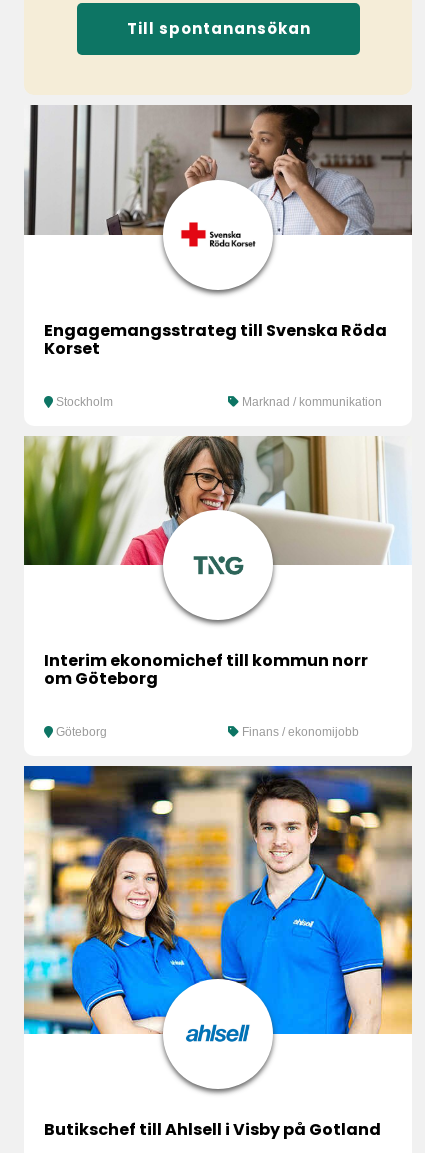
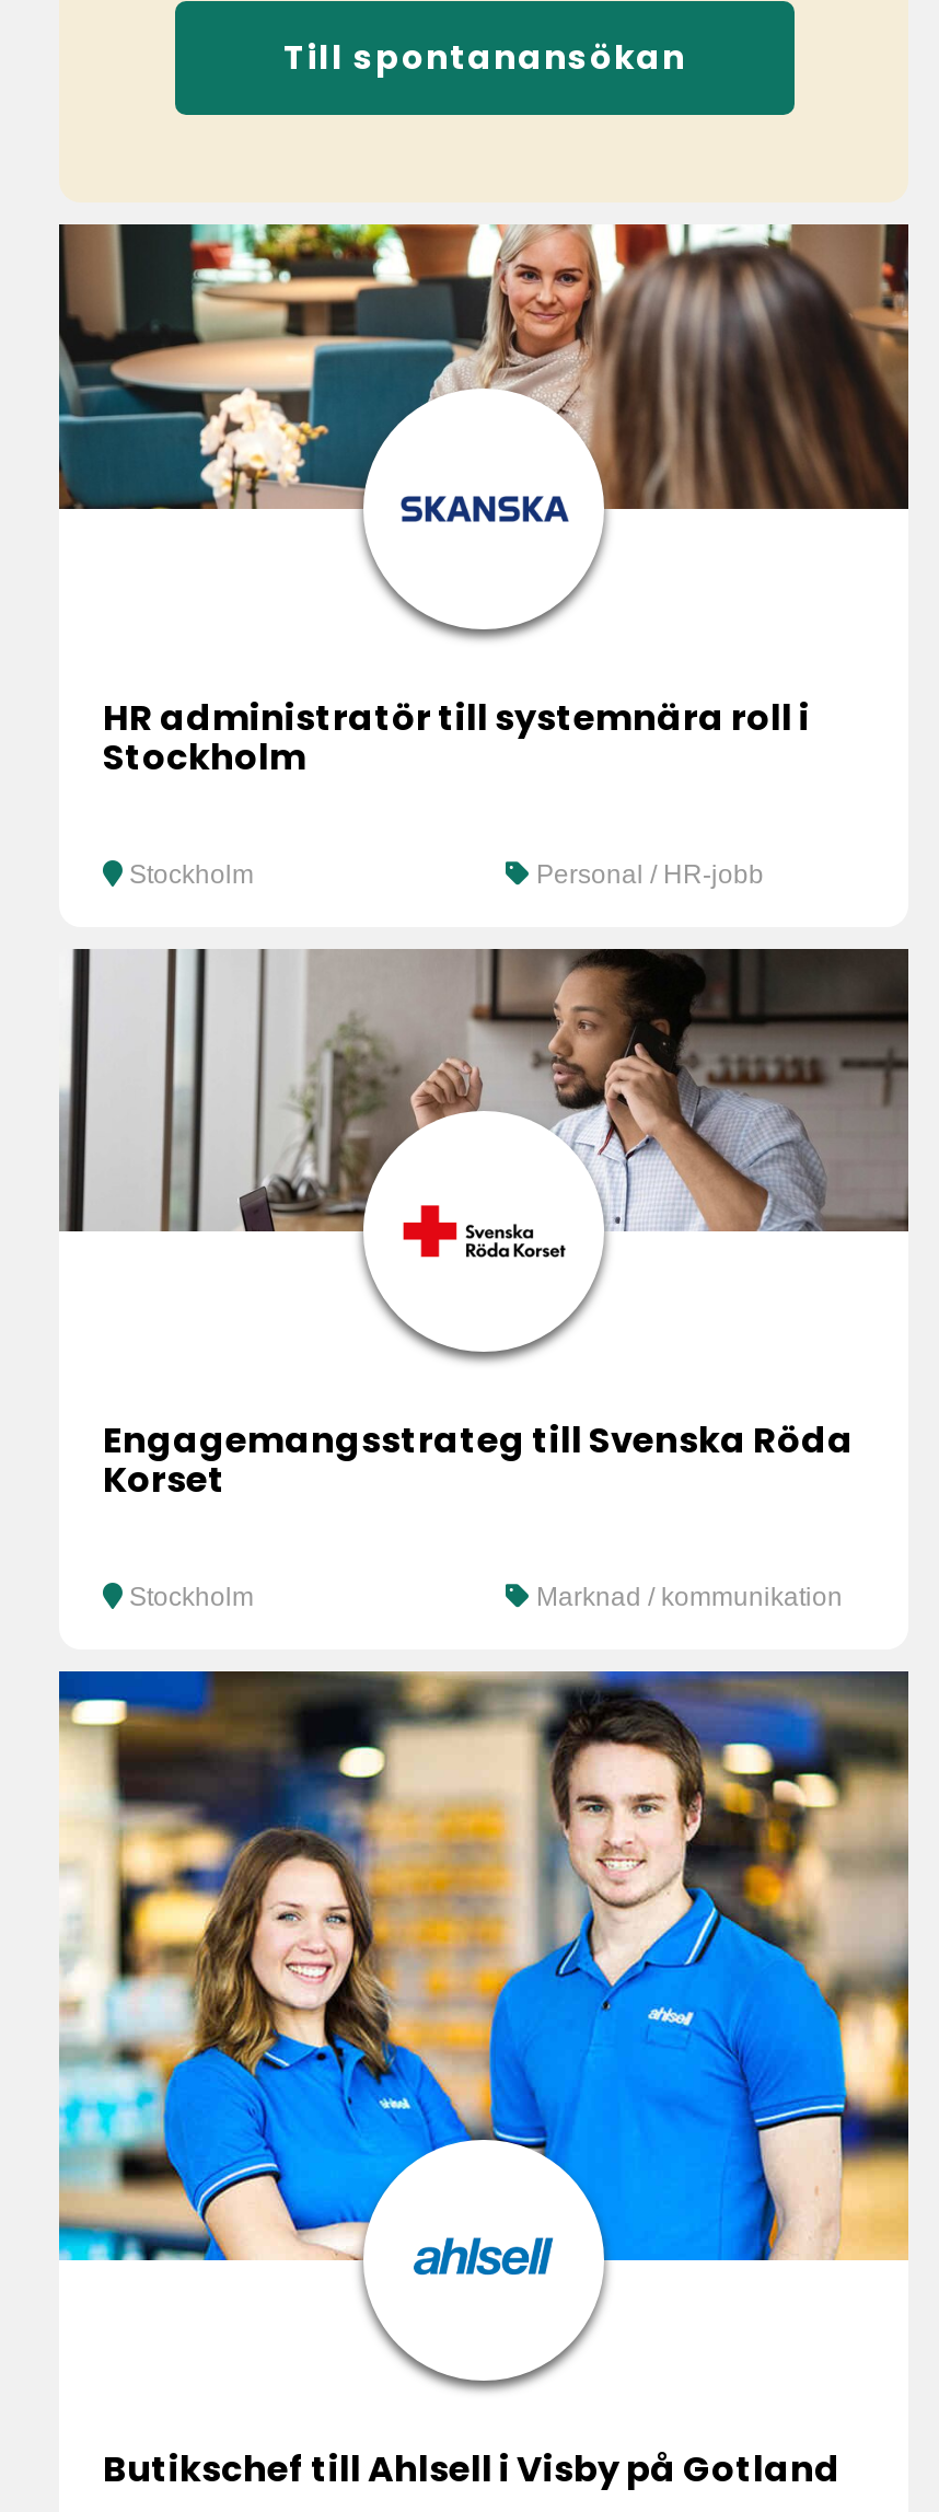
+ [image]

+ HR administratör till systemnära roll i
+ Stockholm
+ Stockholm
+ Personal / HR-jobb

moved down: [image]

moved down: Engagemangsstrateg till Svenska Röda | Korset | Stockholm | Marknad / kommunikation

- [image]

- Interim ekonomichef till kommun norr
- om Göteborg
- Göteborg
- Finans / ekonomijobb
